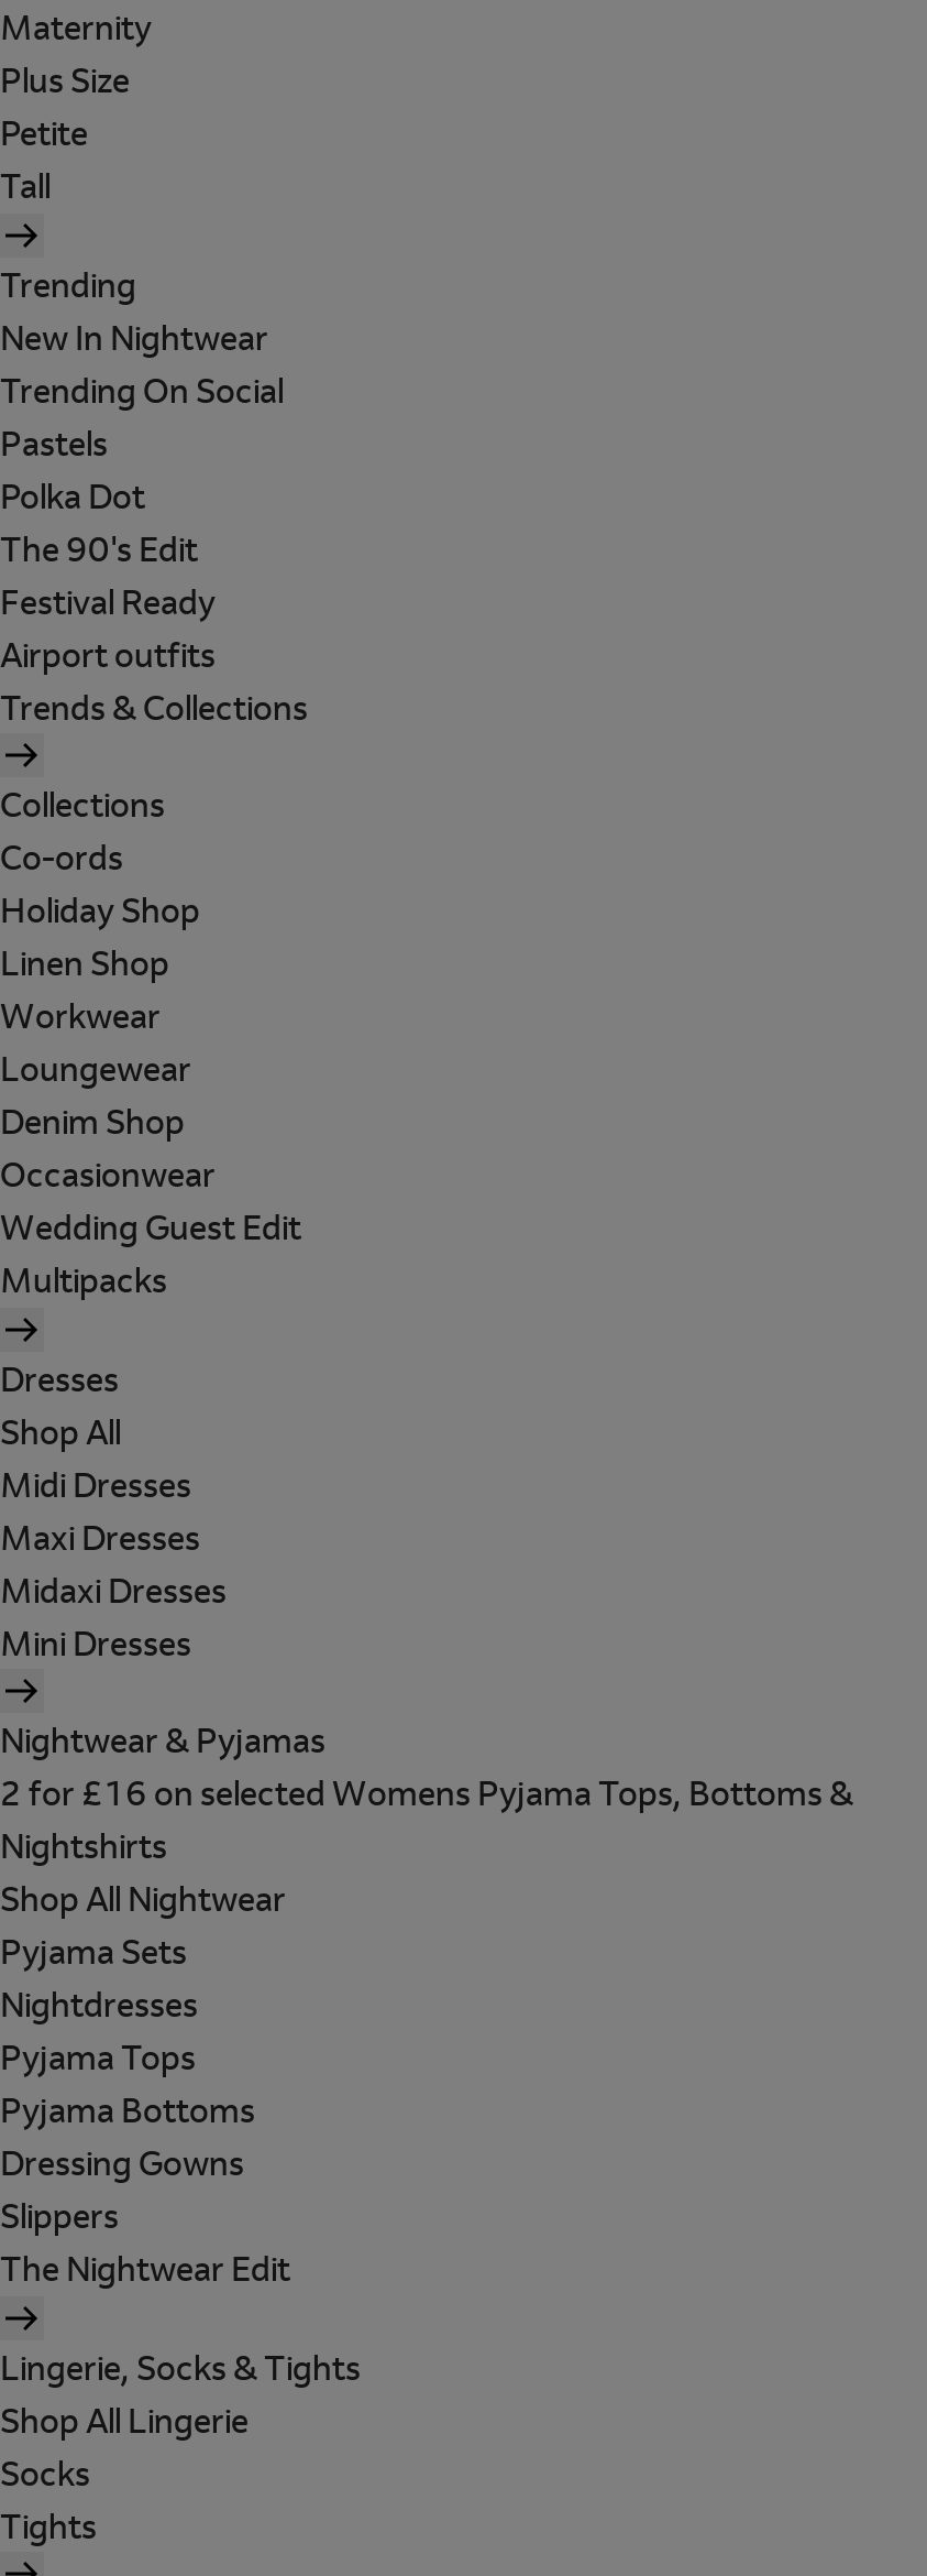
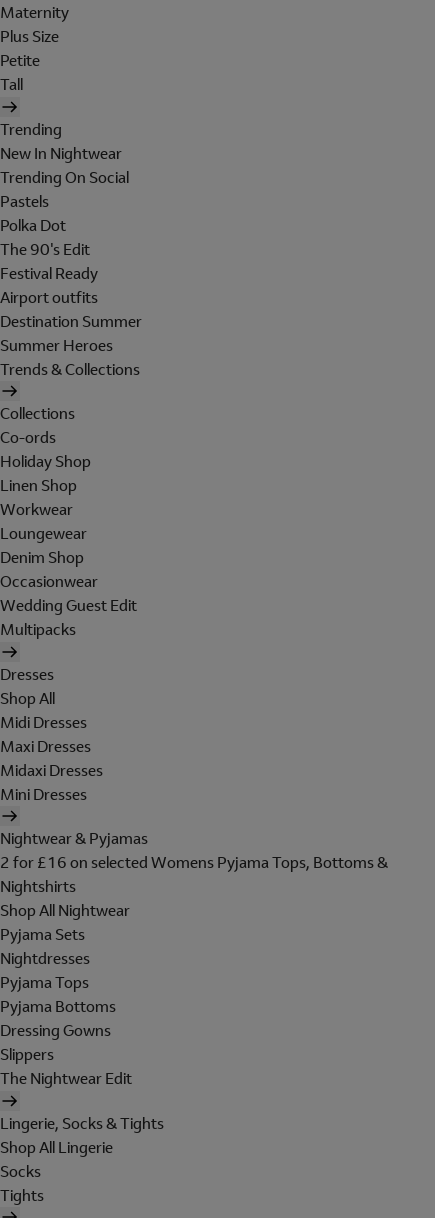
+ Destination Summer
+ Summer Heroes
